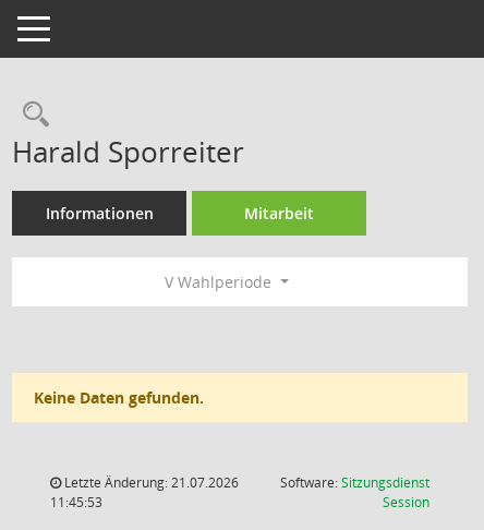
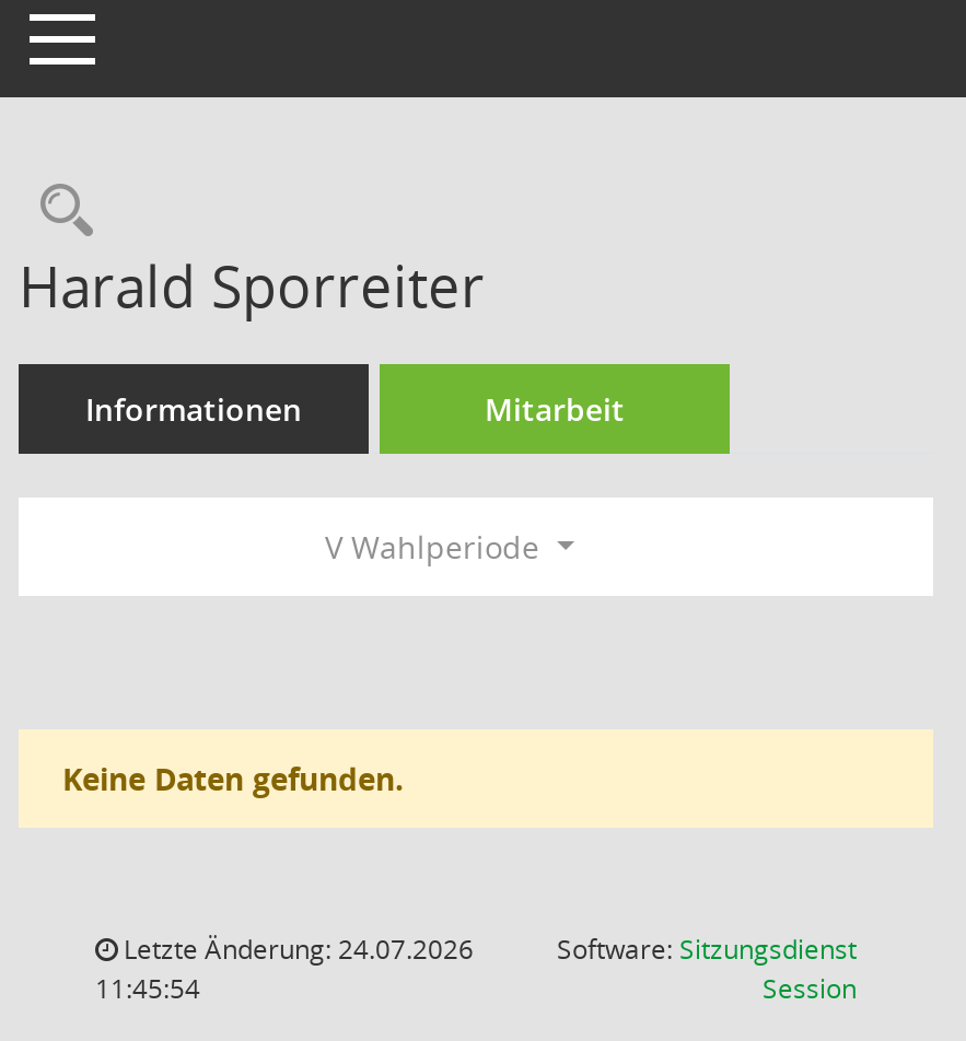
- Letzte Änderung: 21.07.2026
+ Letzte Änderung: 24.07.2026

- 11:45:53
+ 11:45:54
